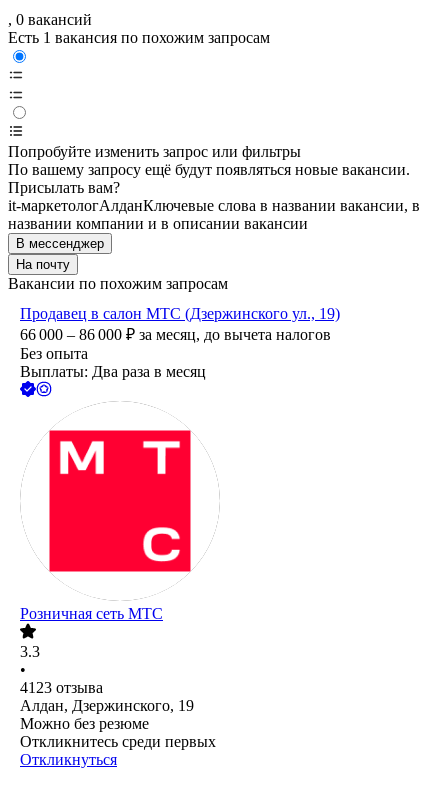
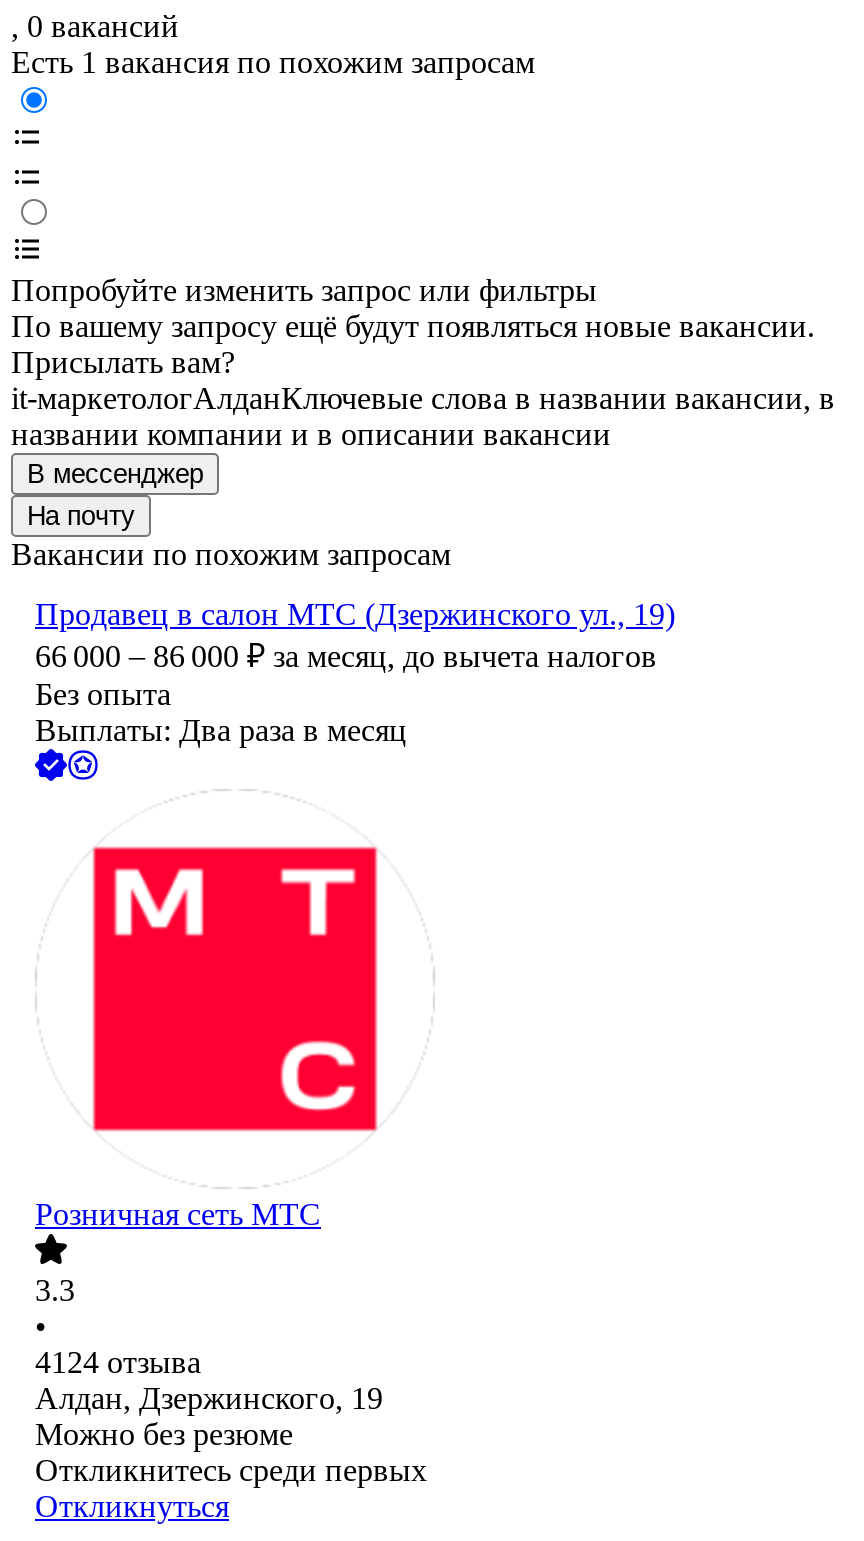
- 4123 отзыва
+ 4124 отзыва
